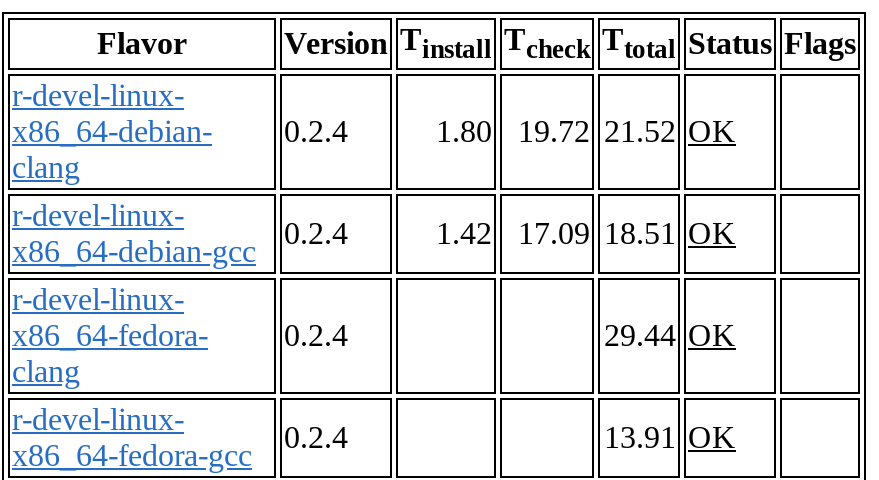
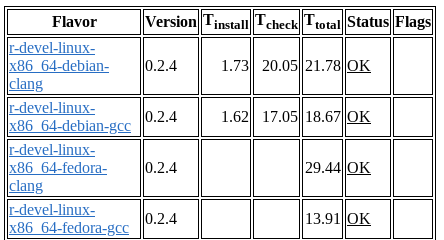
- 1.80
+ 1.73

- 19.72 21.52 OK
+ 20.05 21.78 OK

- 1.42
+ 1.62

- 17.09 18.51 OK
+ 17.05 18.67 OK
